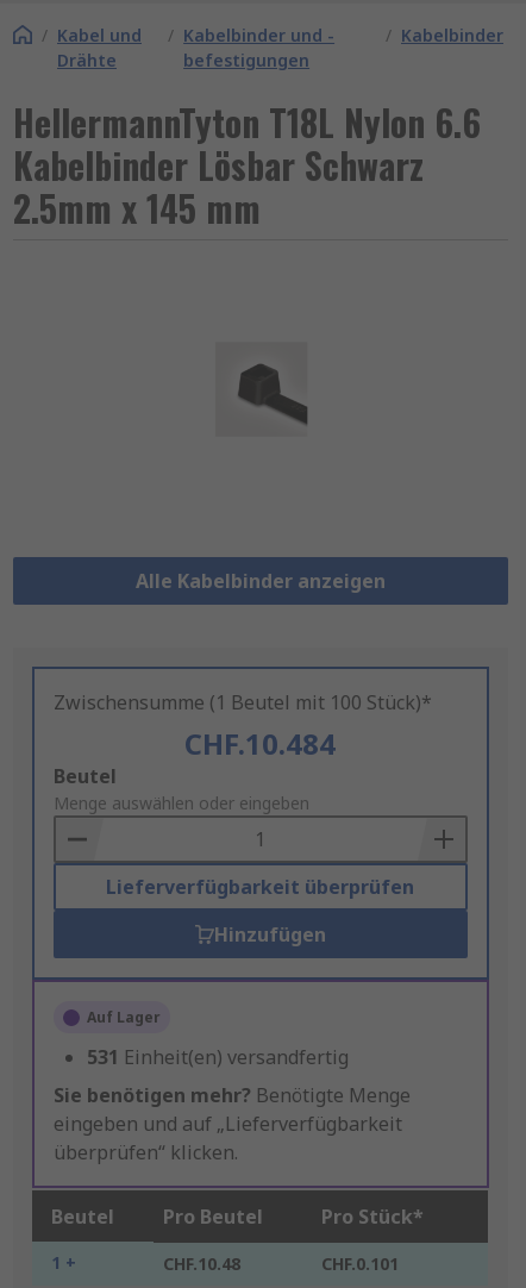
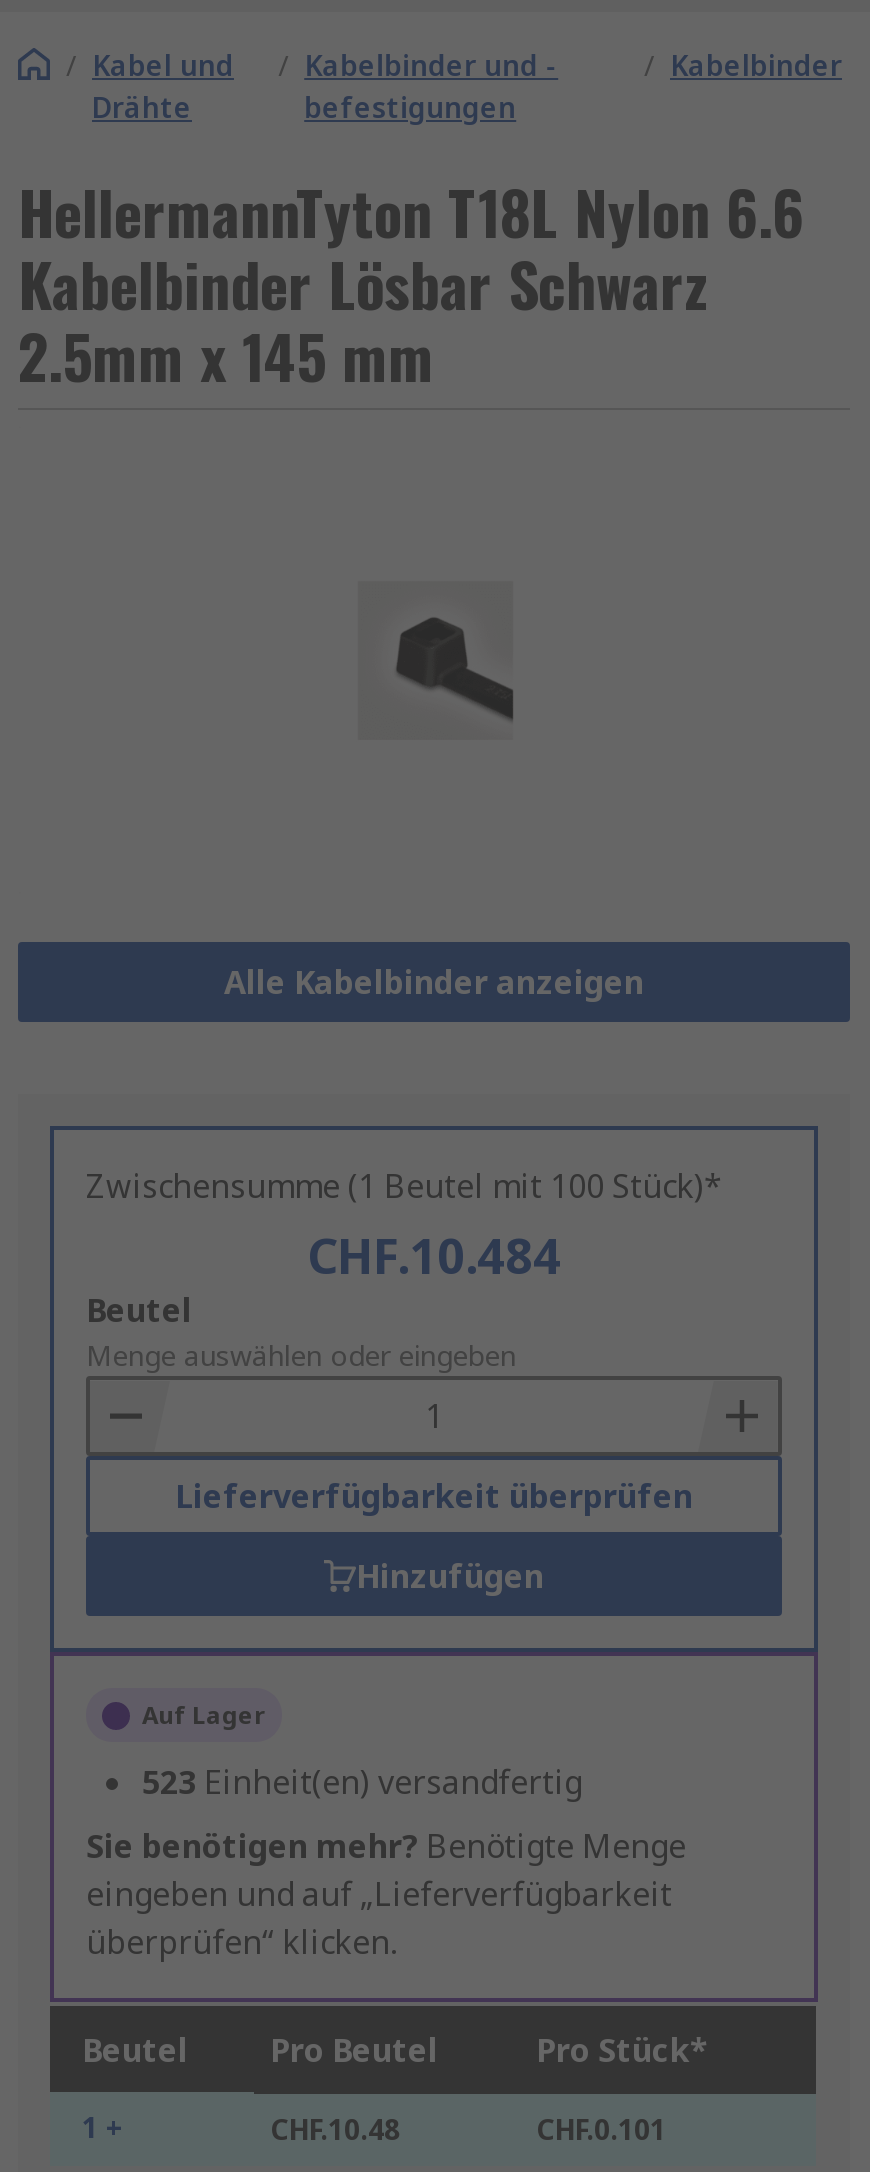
- 531 Einheit(en) versandfertig
+ 523 Einheit(en) versandfertig
